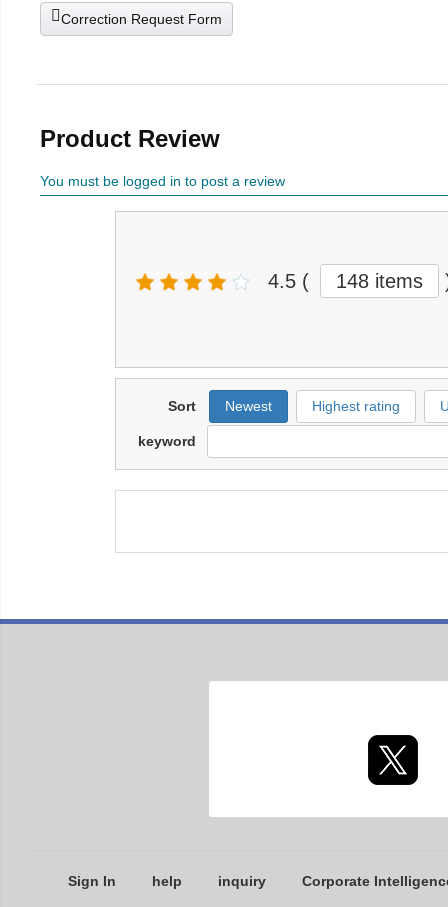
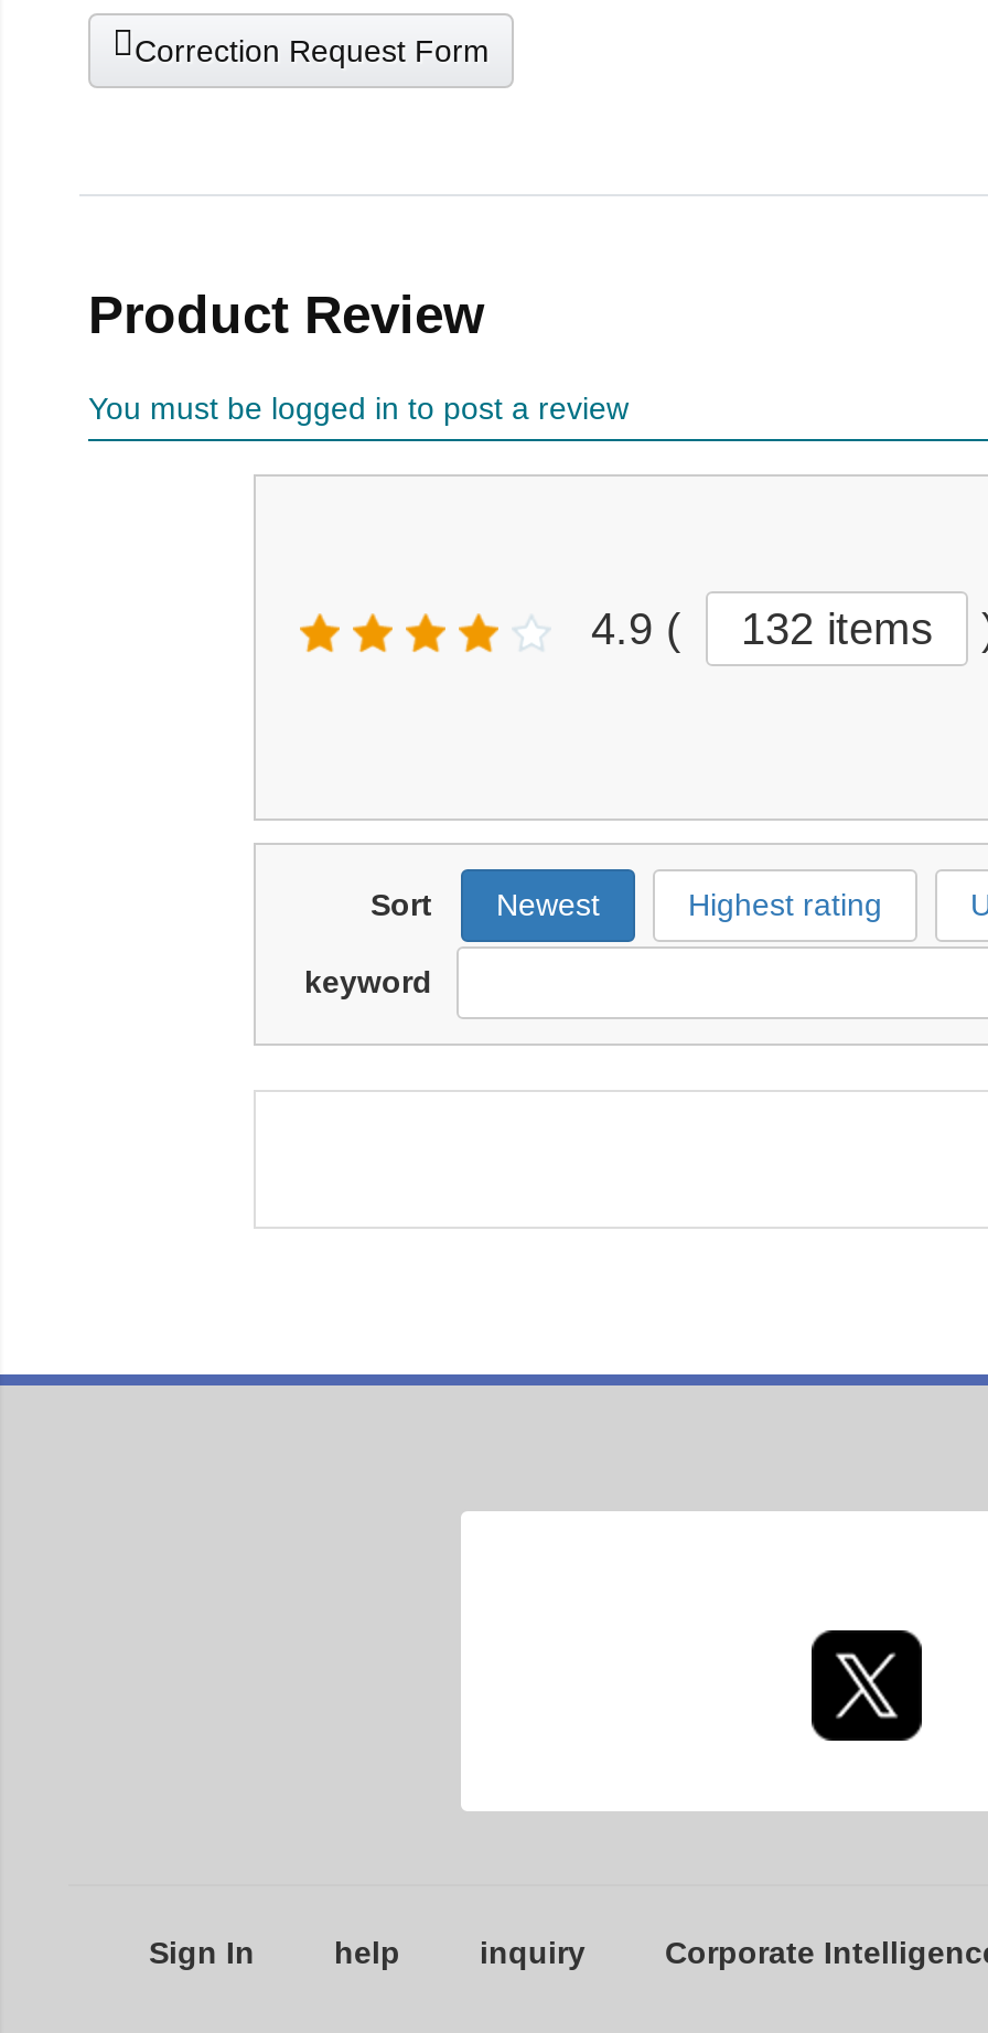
- 4.5 (
+ 4.9 (

- 148 items
+ 132 items
